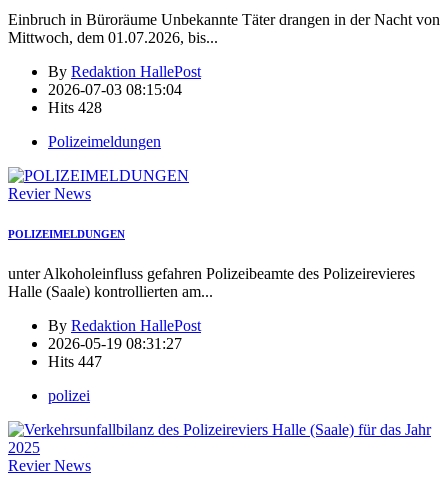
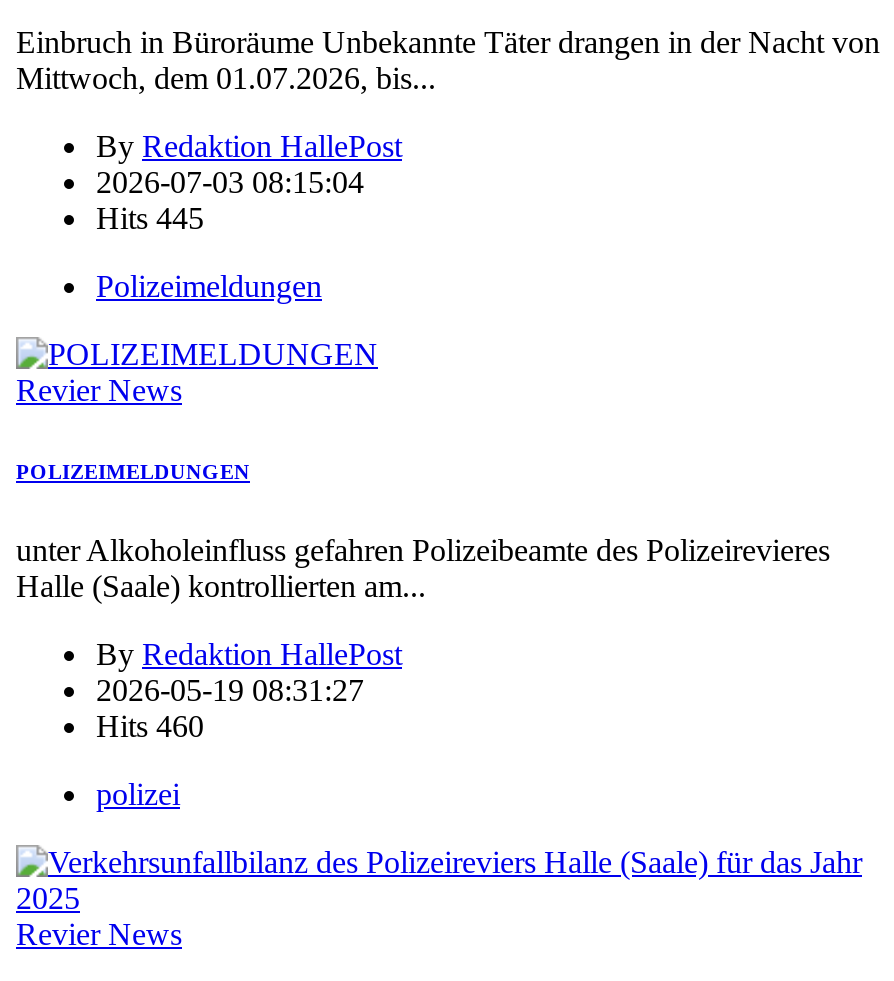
- Hits 428
+ Hits 445

- Hits 447
+ Hits 460
